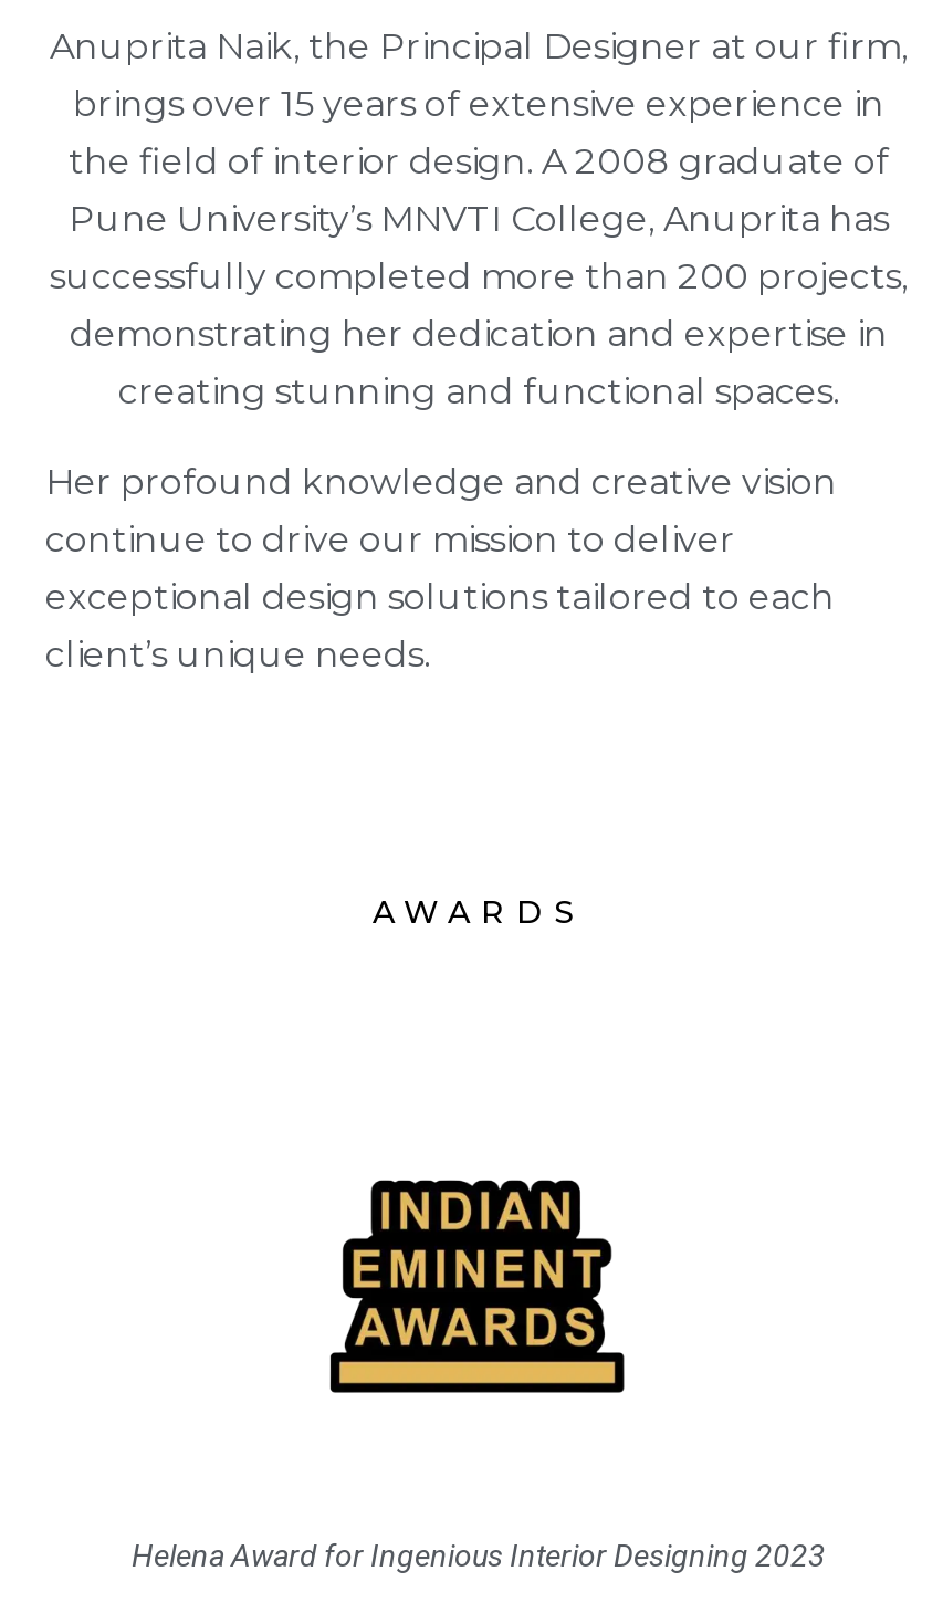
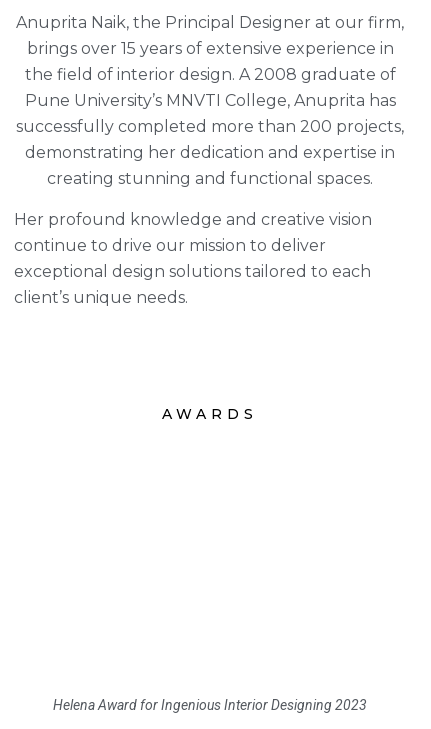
- [image]
